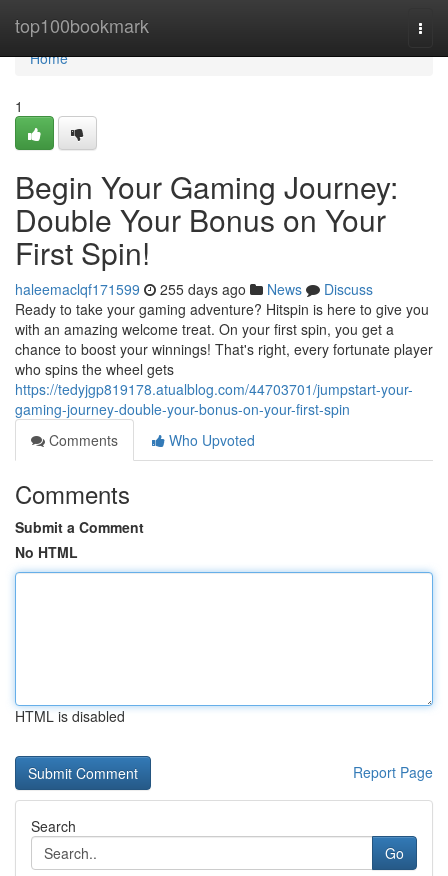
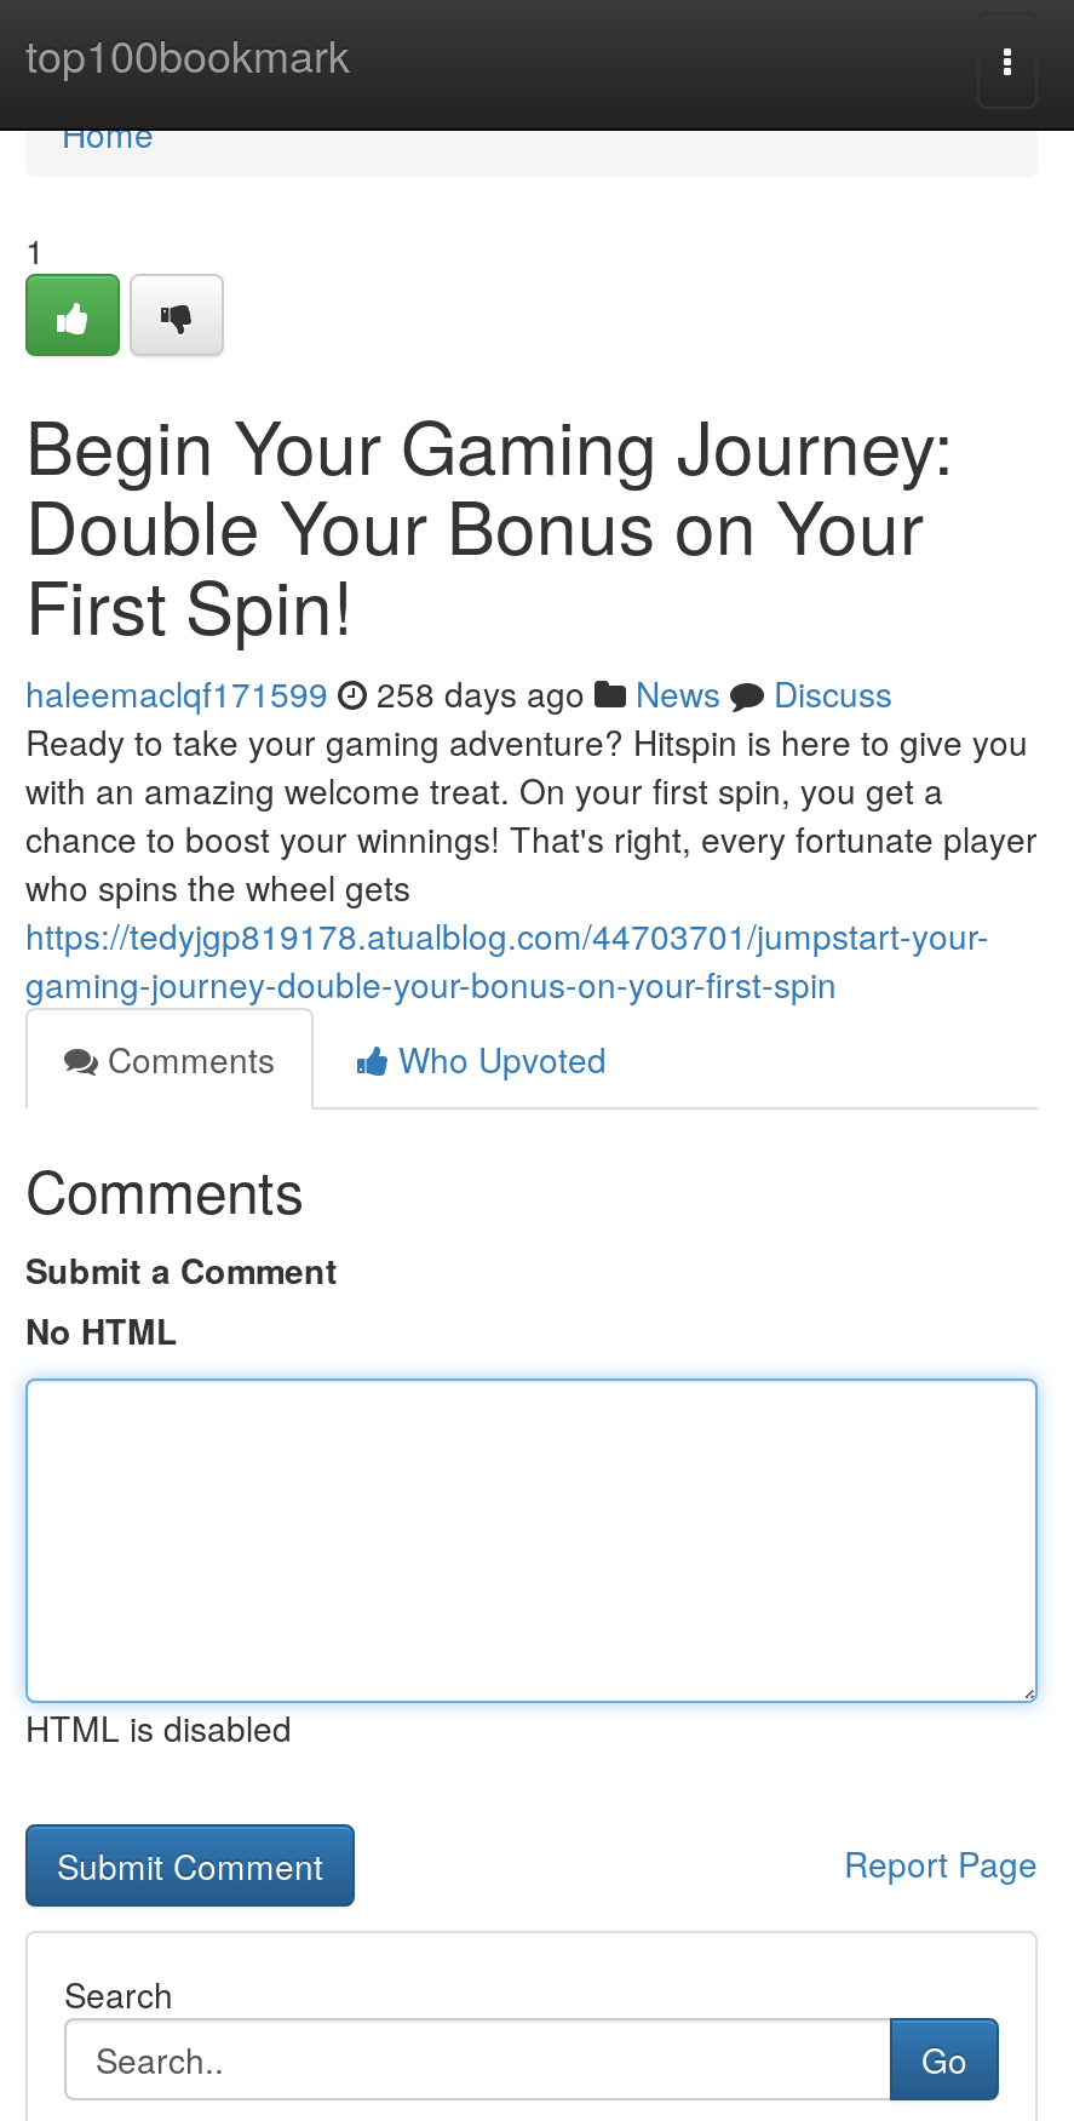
- haleemaclqf171599 255 days ago News Discuss
+ haleemaclqf171599 258 days ago News Discuss
